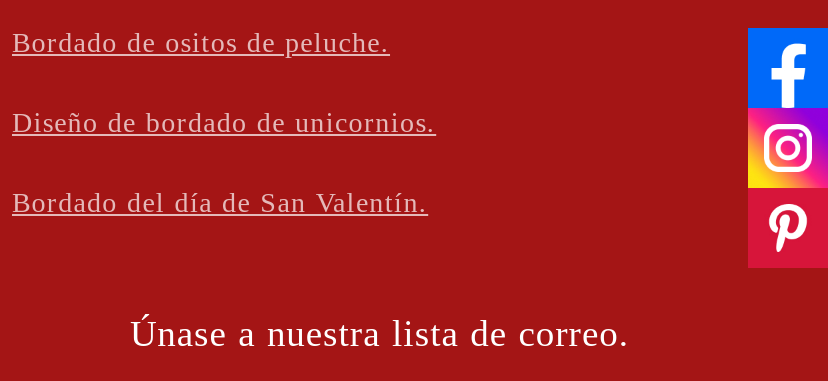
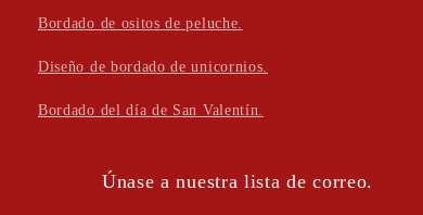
- [image]
